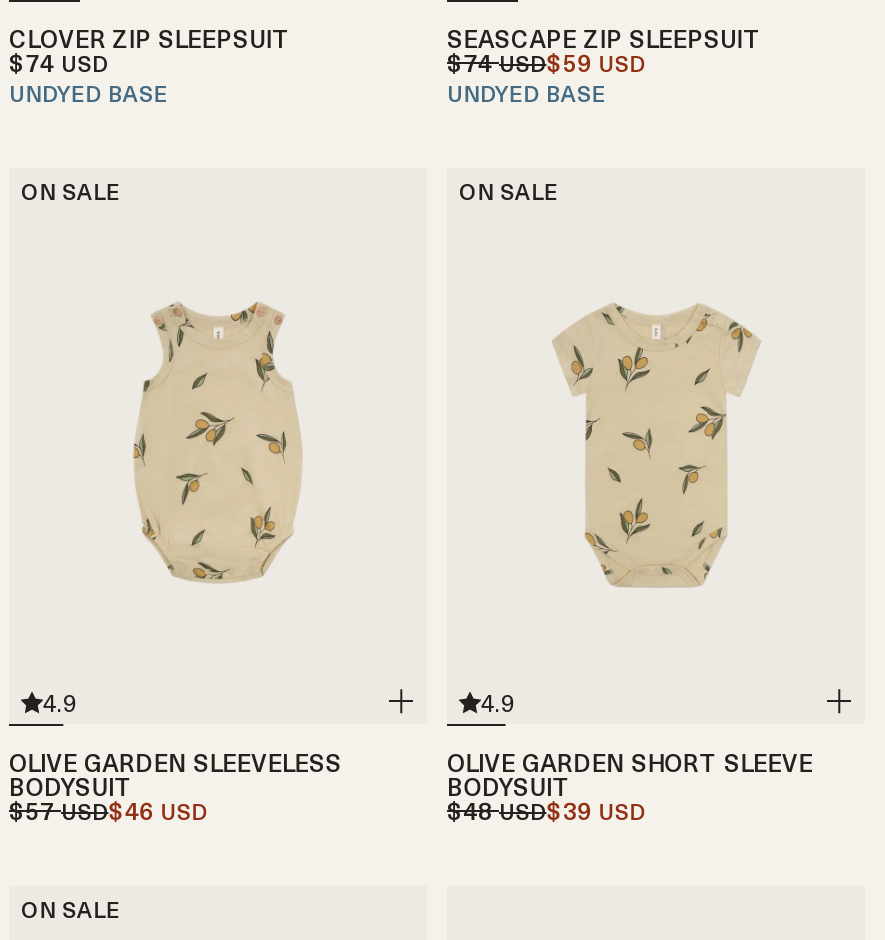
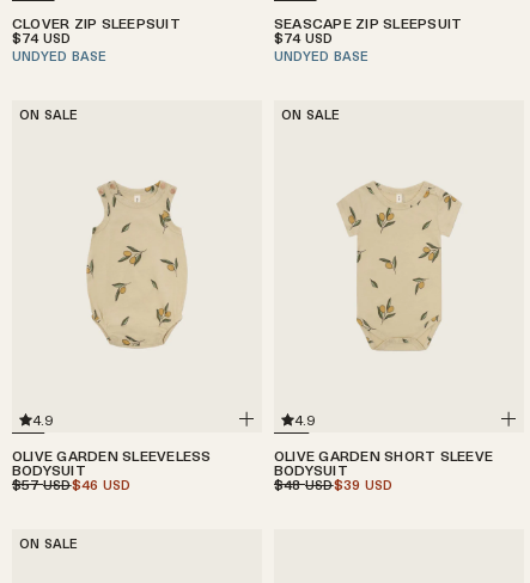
- $74USD$59USD
+ $74USD
